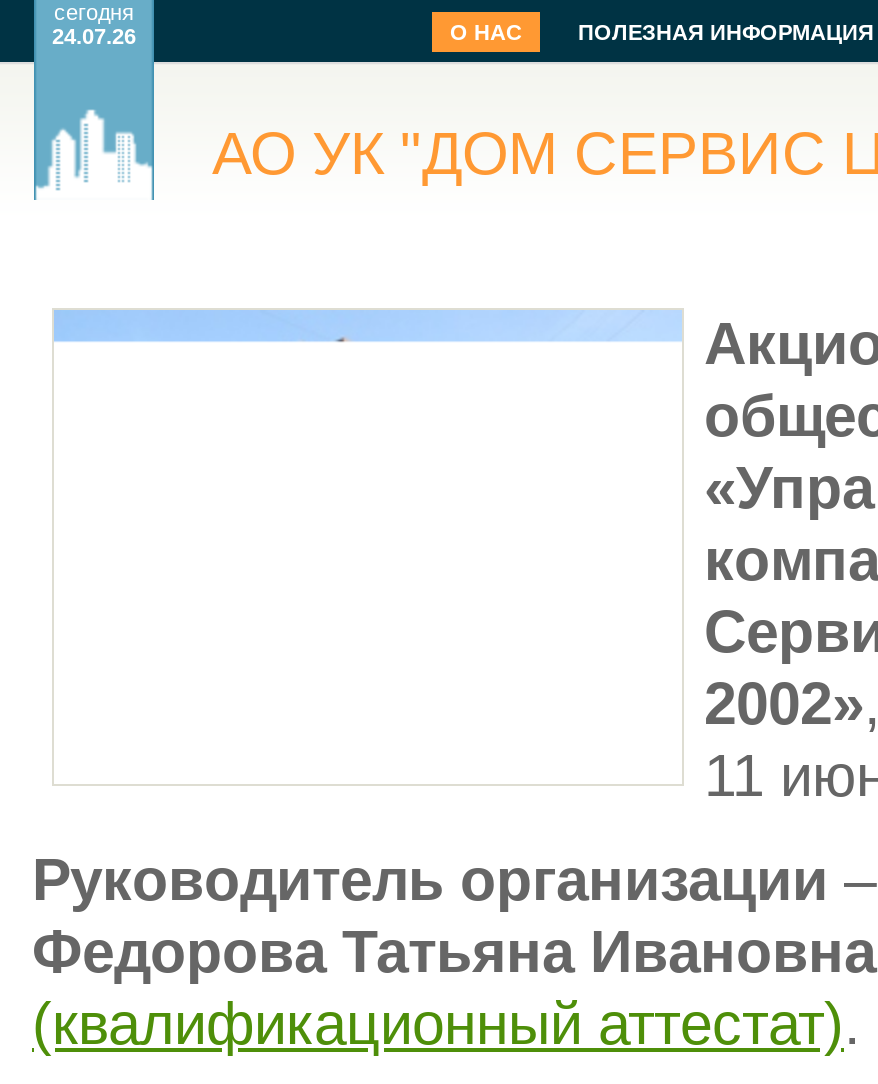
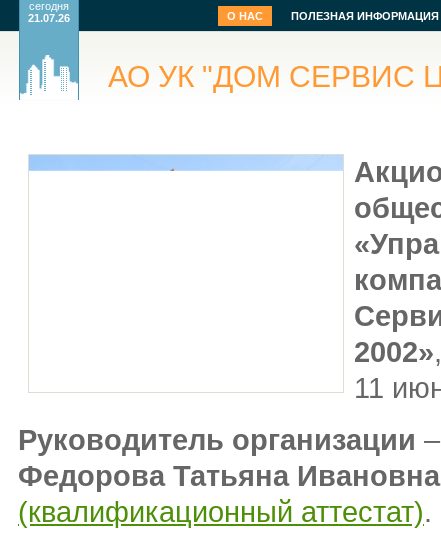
- 24.07.26
+ 21.07.26
